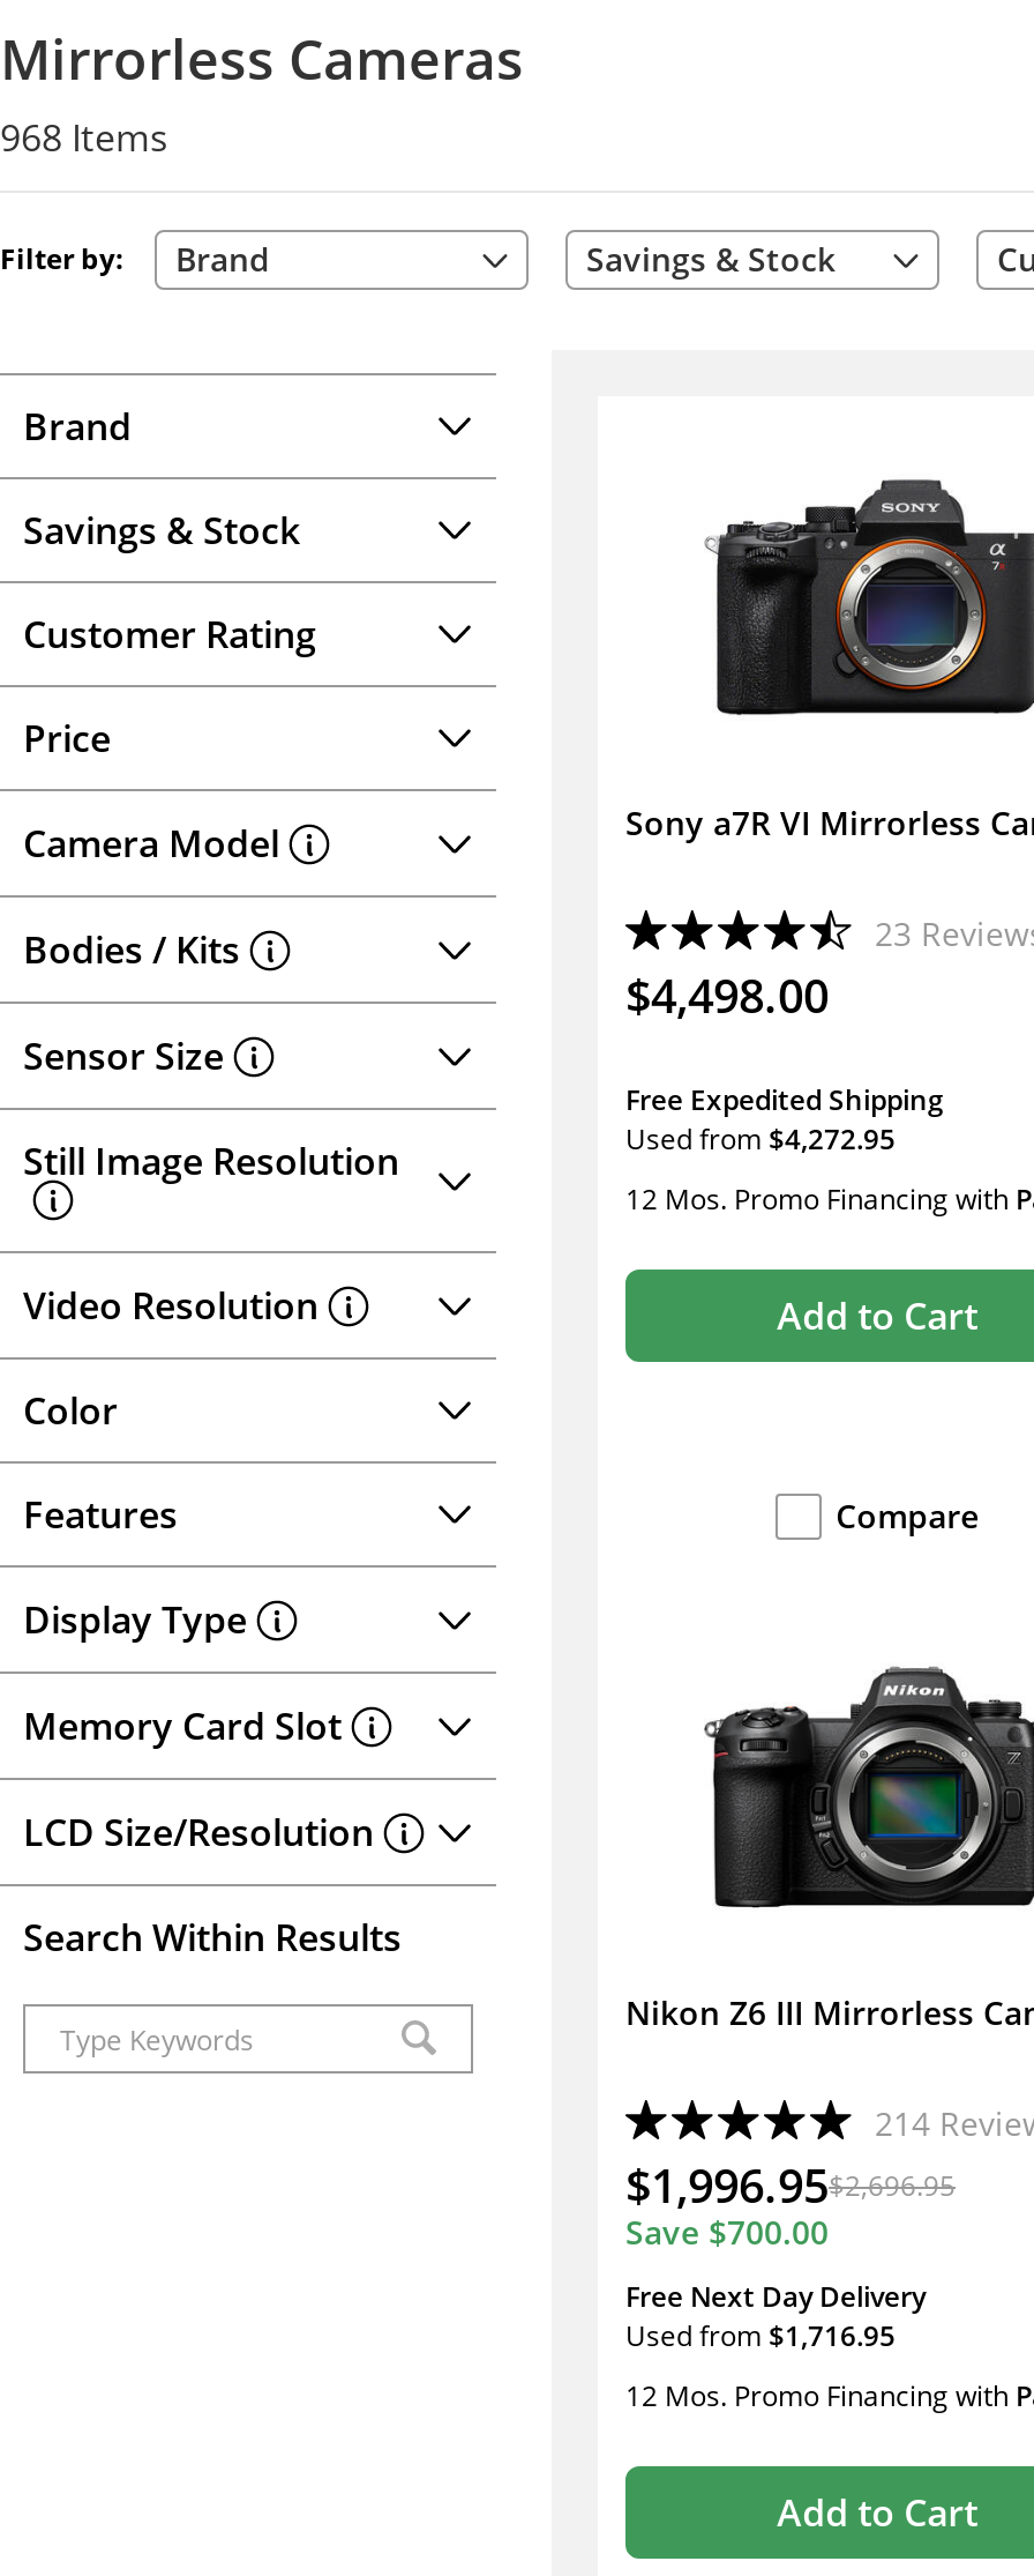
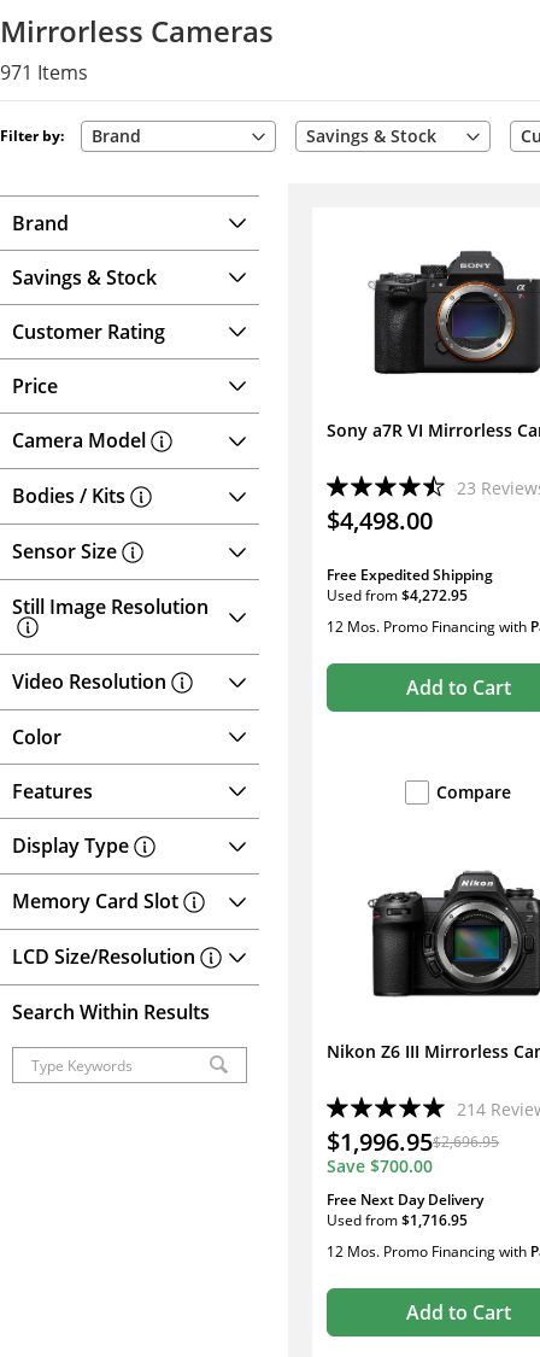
- 968 Items
+ 971 Items
